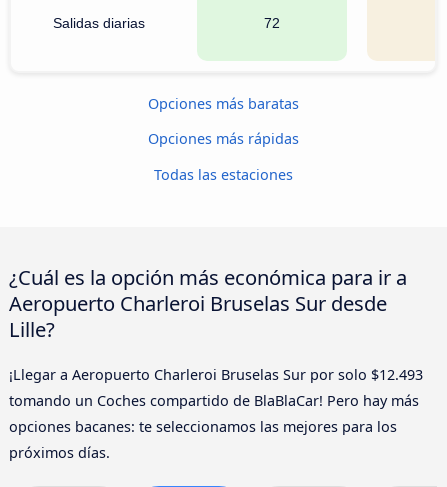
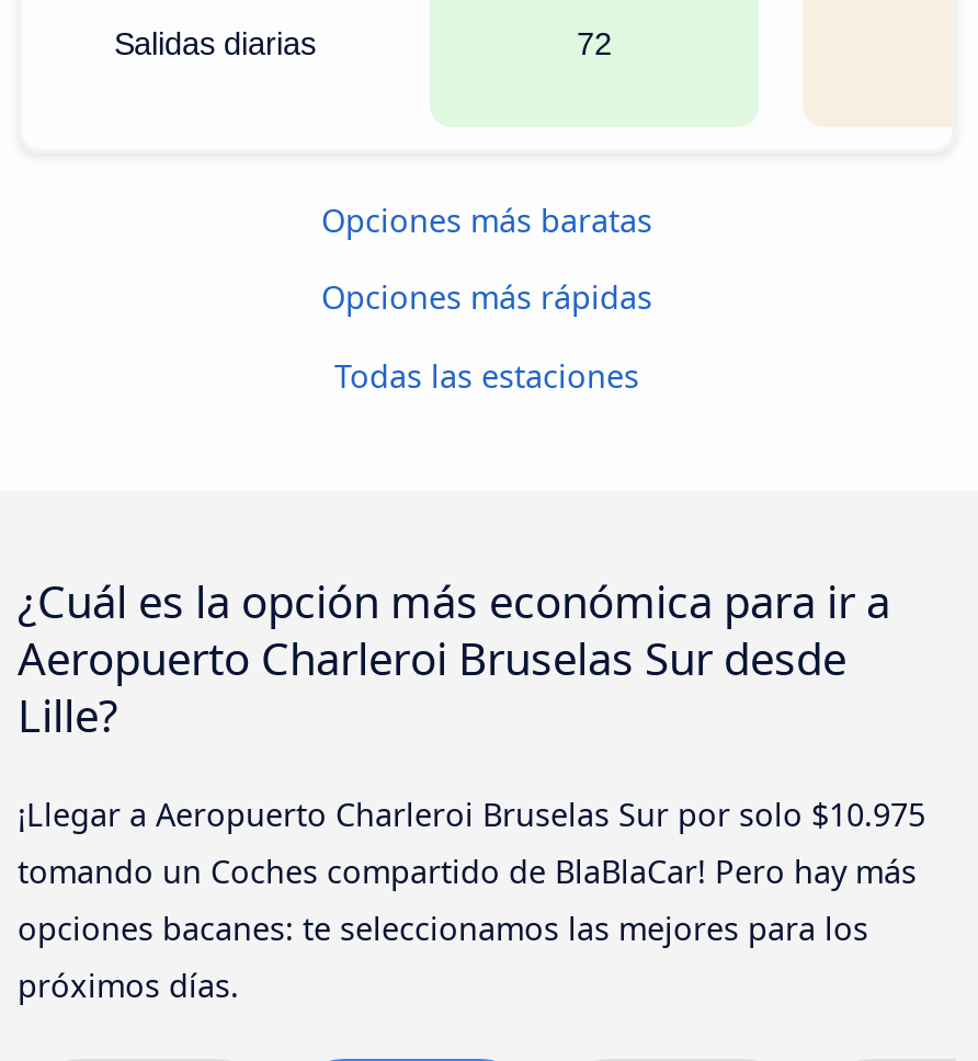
- ¡Llegar a Aeropuerto Charleroi Bruselas Sur por solo $12.493
+ ¡Llegar a Aeropuerto Charleroi Bruselas Sur por solo $10.975
